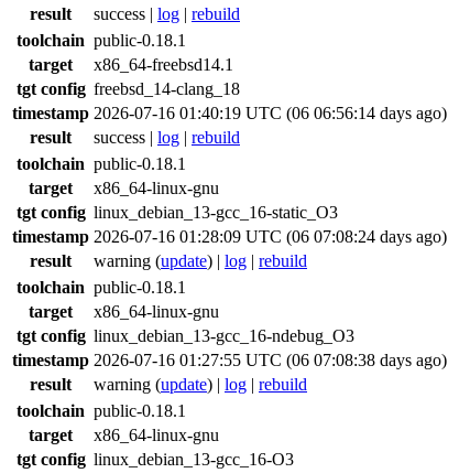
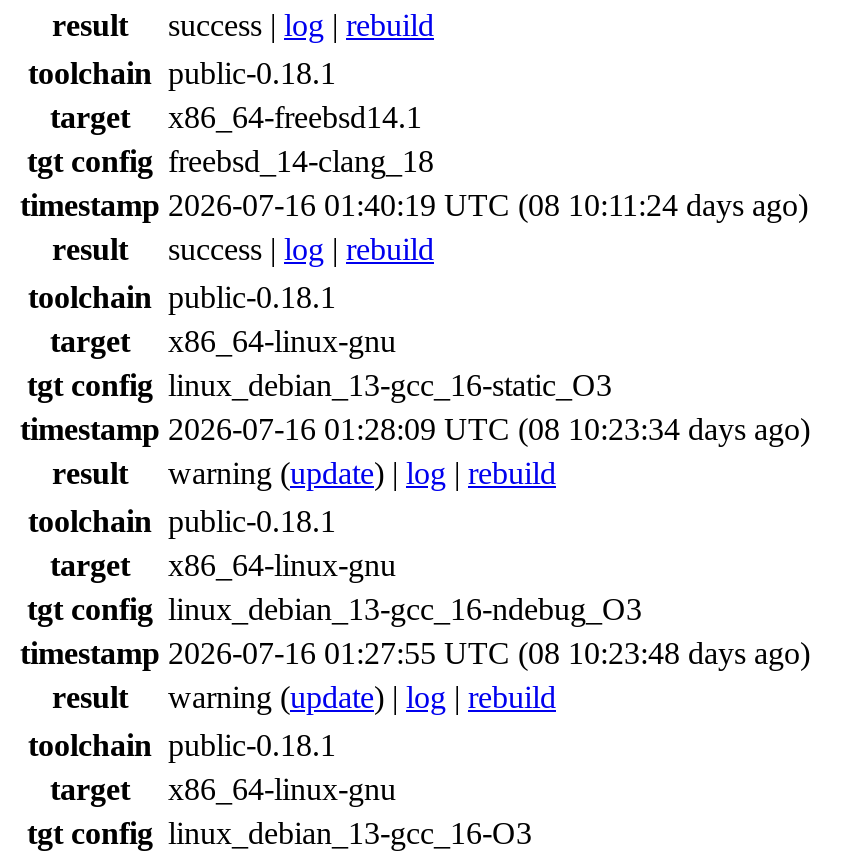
- timestamp 2026-07-16 01:40:19 UTC (06 06:56:14 days ago)
+ timestamp 2026-07-16 01:40:19 UTC (08 10:11:24 days ago)

- timestamp 2026-07-16 01:28:09 UTC (06 07:08:24 days ago)
+ timestamp 2026-07-16 01:28:09 UTC (08 10:23:34 days ago)

- timestamp 2026-07-16 01:27:55 UTC (06 07:08:38 days ago)
+ timestamp 2026-07-16 01:27:55 UTC (08 10:23:48 days ago)
